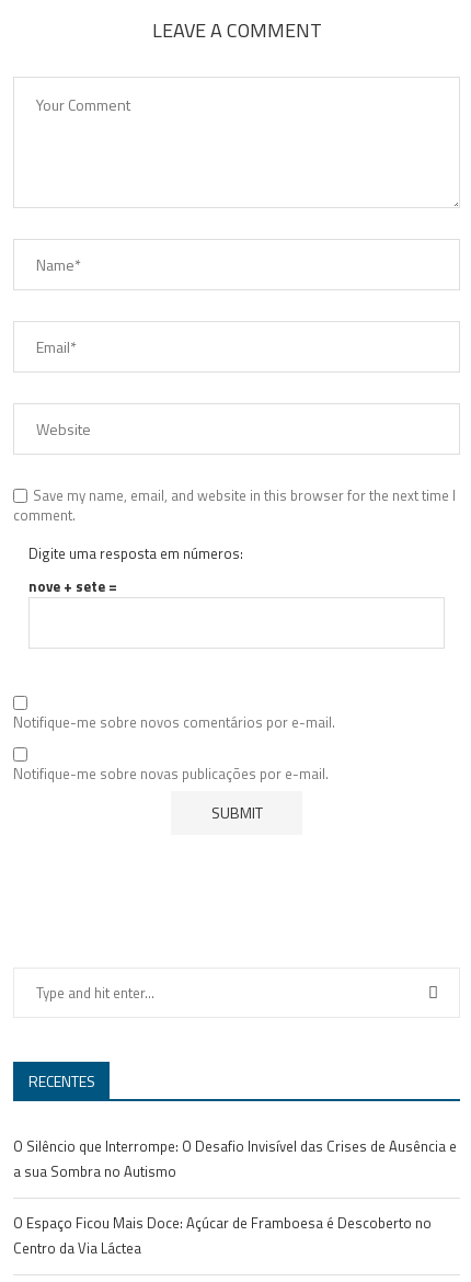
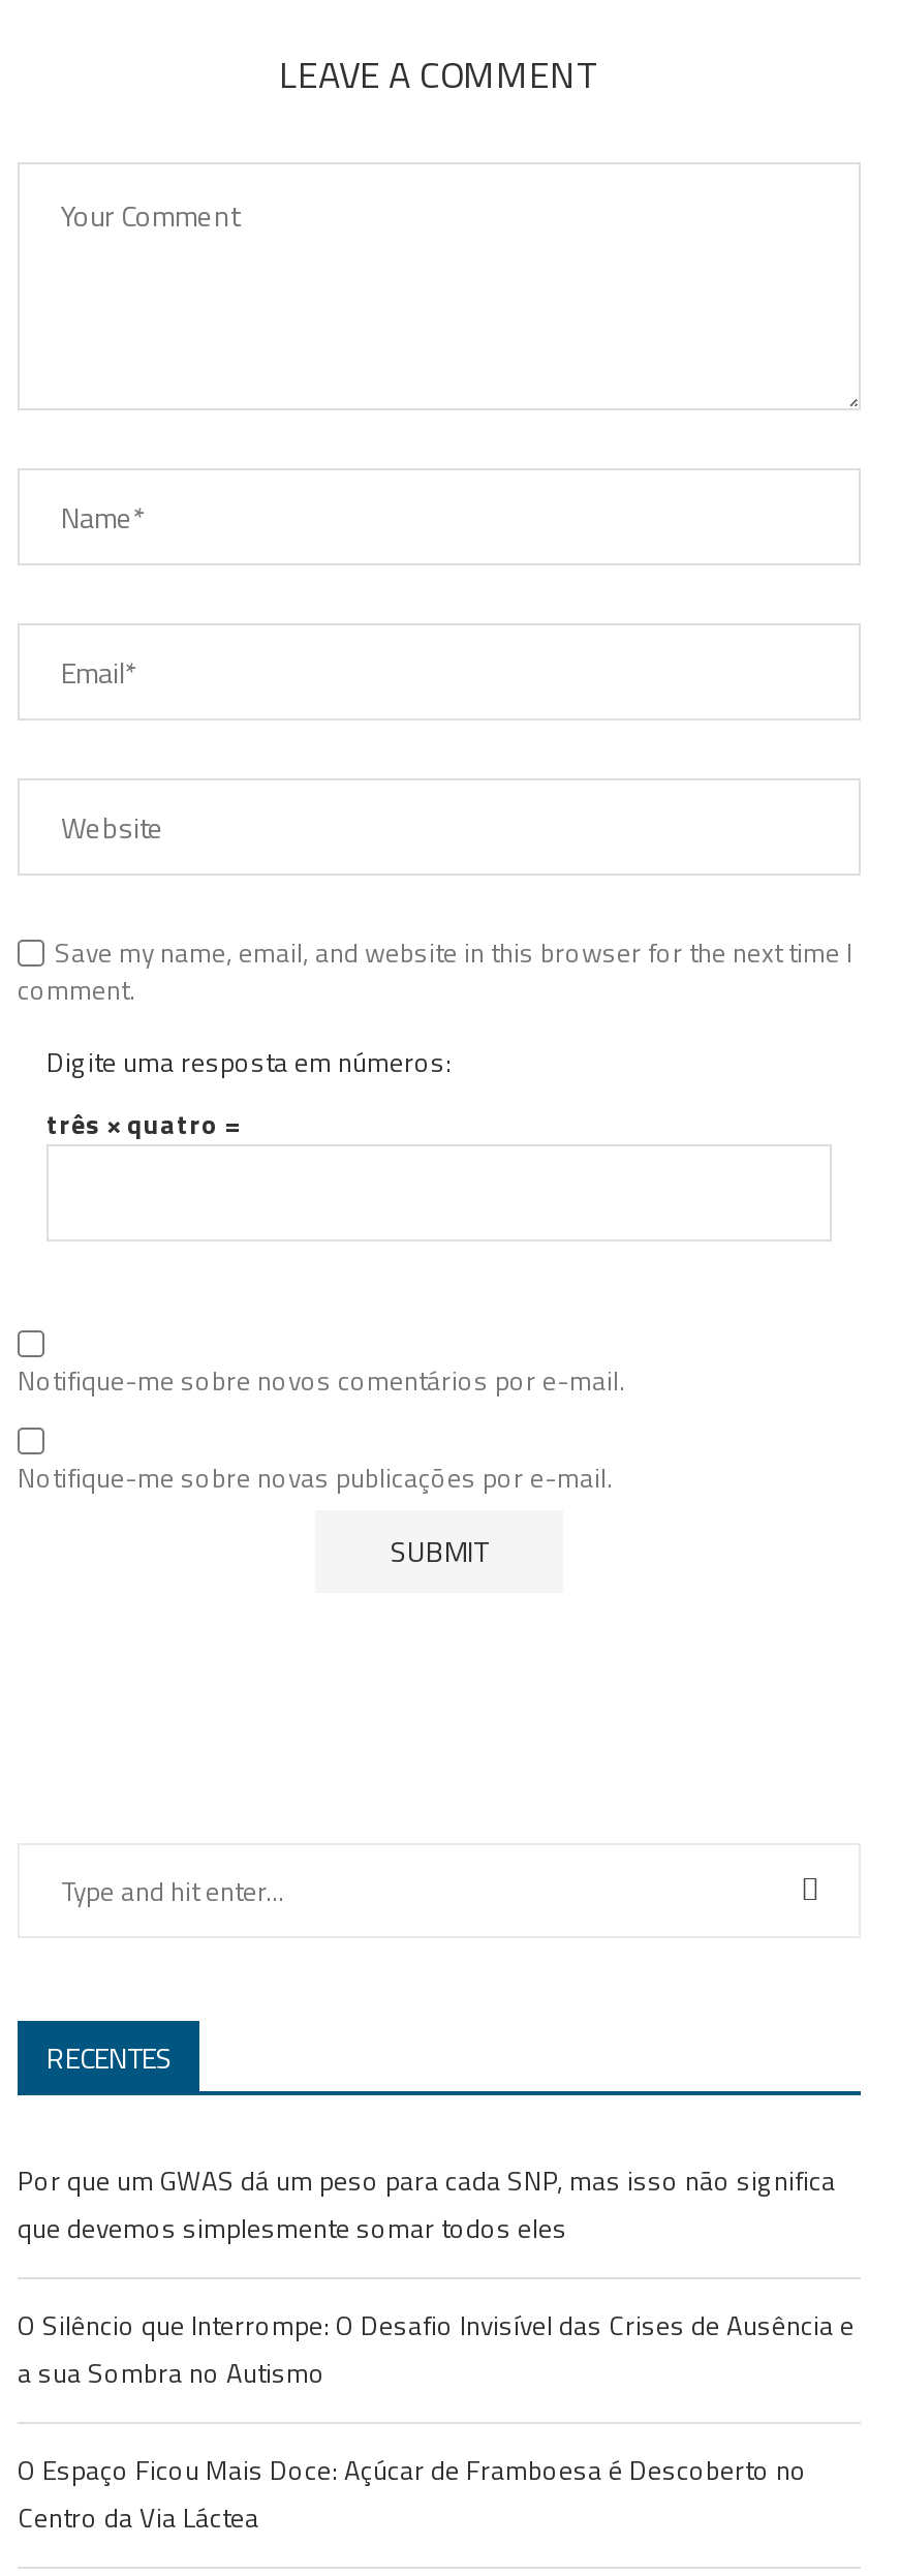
- nove + sete =
+ três × quatro =

+ Por que um GWAS dá um peso para cada SNP, mas isso não significa
+ que devemos simplesmente somar todos eles
